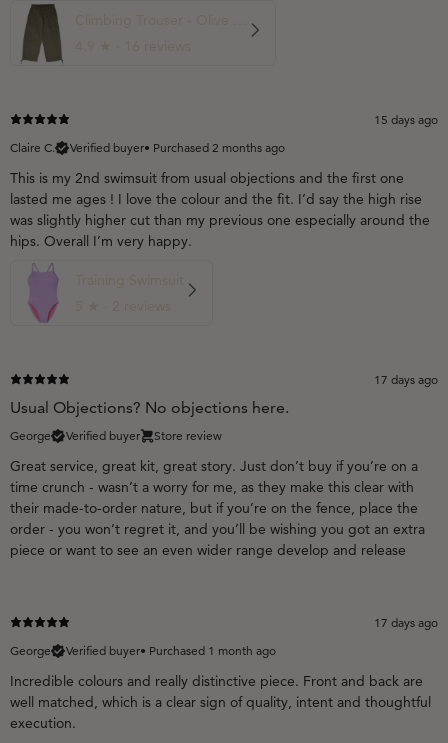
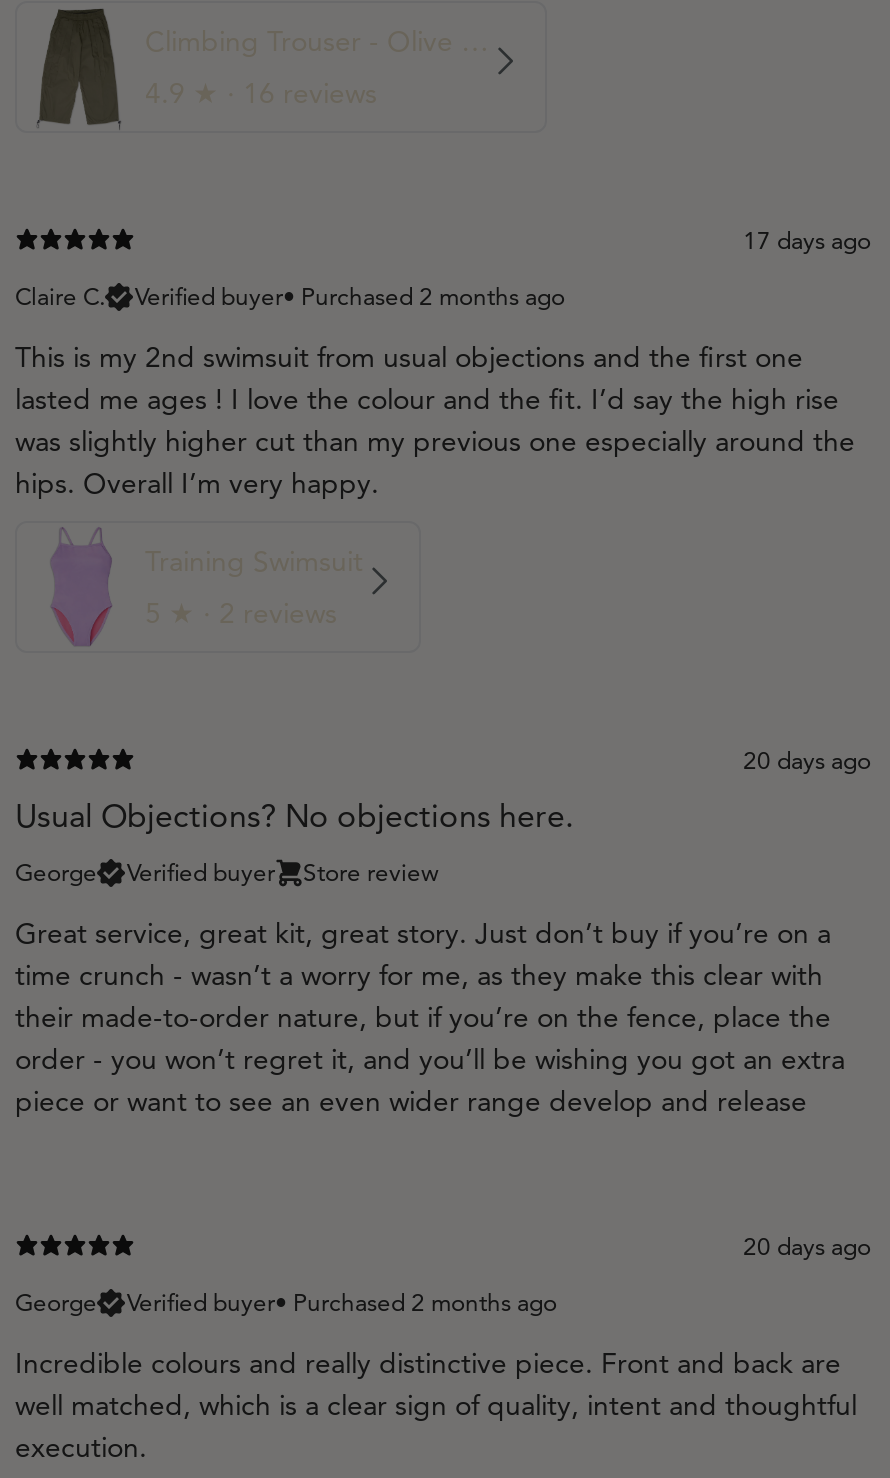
- 15 days ago
+ 17 days ago

- 17 days ago
+ 20 days ago

- 17 days ago
+ 20 days ago

- Verified buyer• Purchased 1 month ago
+ Verified buyer• Purchased 2 months ago
